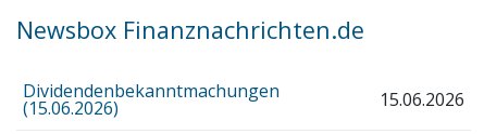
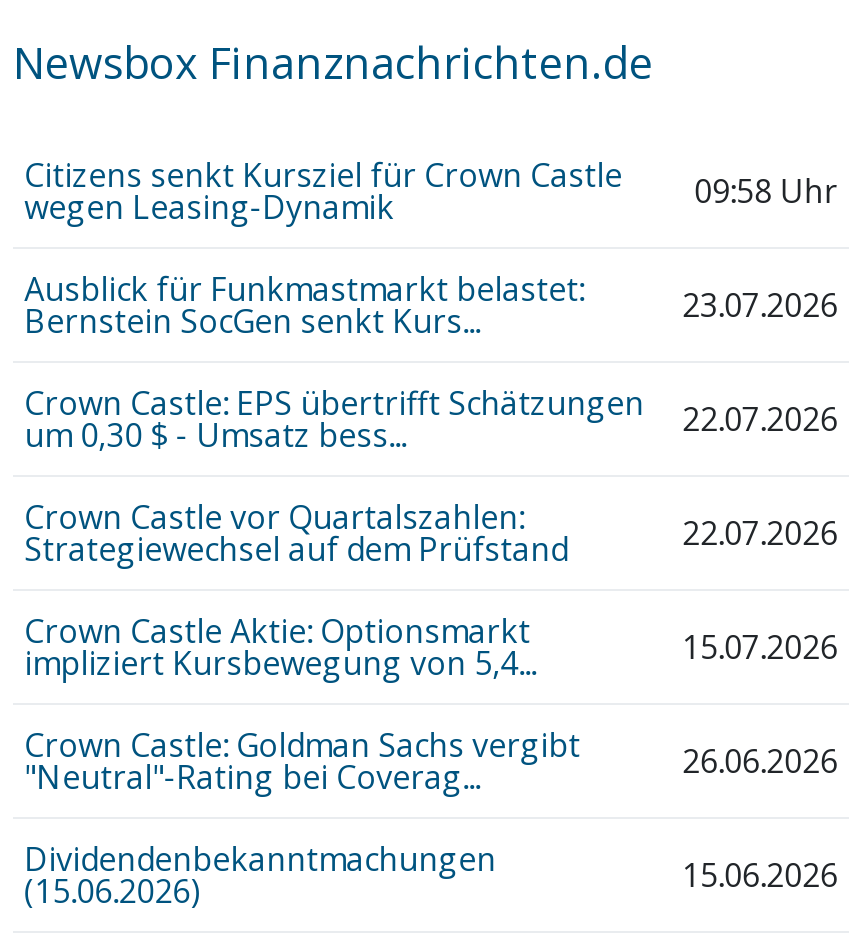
+ Citizens senkt Kursziel für Crown Castle
+ wegen Leasing-Dynamik
+ 09:58 Uhr
+ Ausblick für Funkmastmarkt belastet:
+ Bernstein SocGen senkt Kurs...
+ 23.07.2026
+ Crown Castle: EPS übertrifft Schätzungen
+ um 0,30 $ - Umsatz bess...
+ 22.07.2026
+ Crown Castle vor Quartalszahlen:
+ Strategiewechsel auf dem Prüfstand
+ 22.07.2026
+ Crown Castle Aktie: Optionsmarkt
+ impliziert Kursbewegung von 5,4...
+ 15.07.2026
+ Crown Castle: Goldman Sachs vergibt
+ "Neutral"-Rating bei Coverag...
+ 26.06.2026
